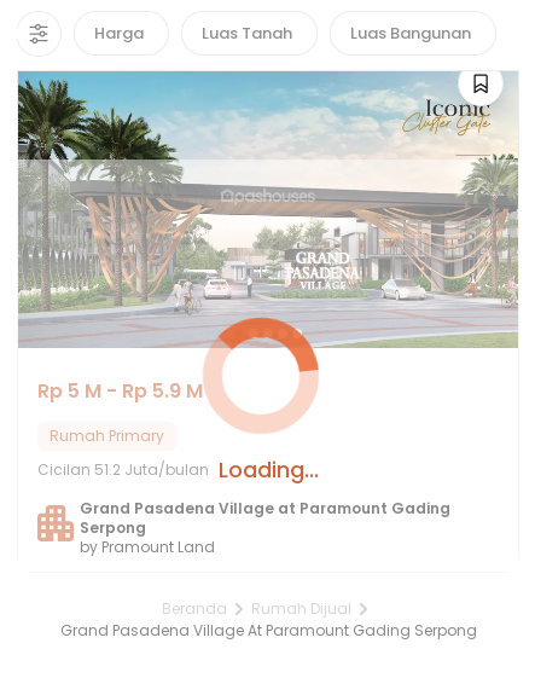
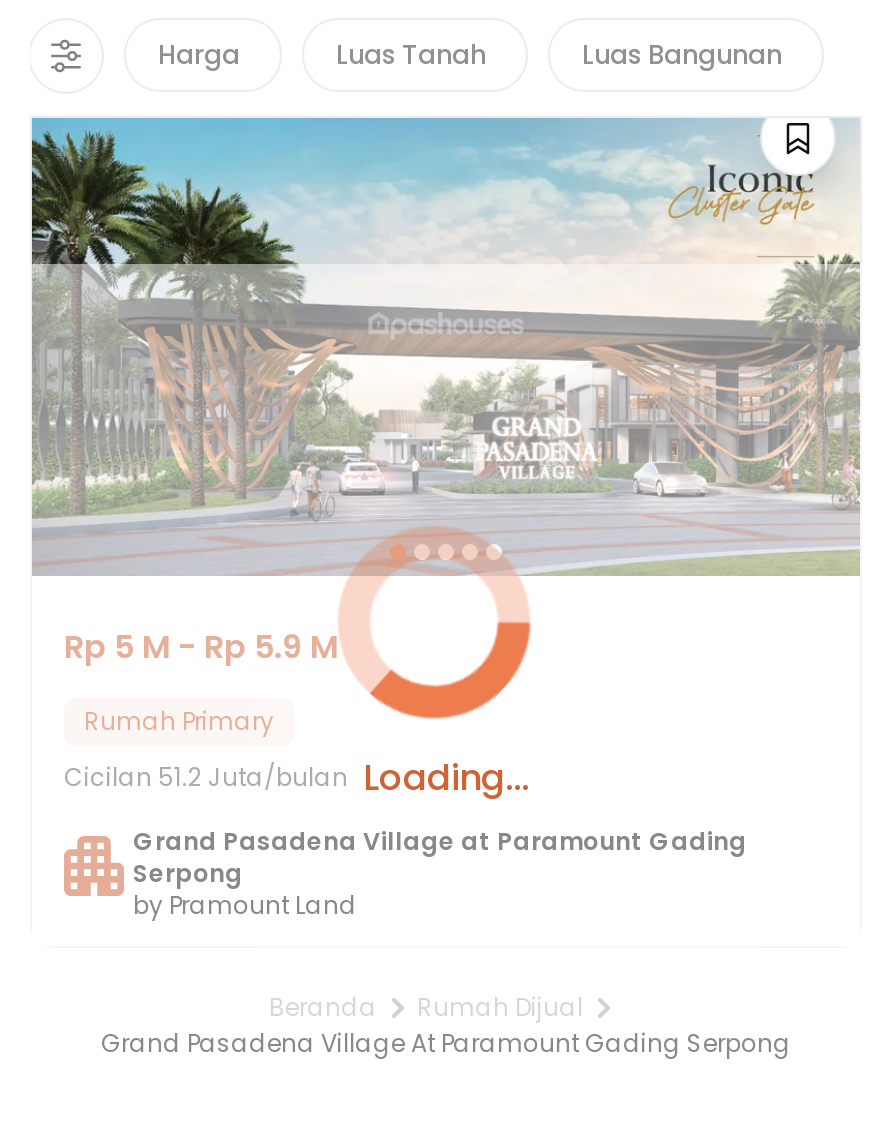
- [image]
+ [image]
